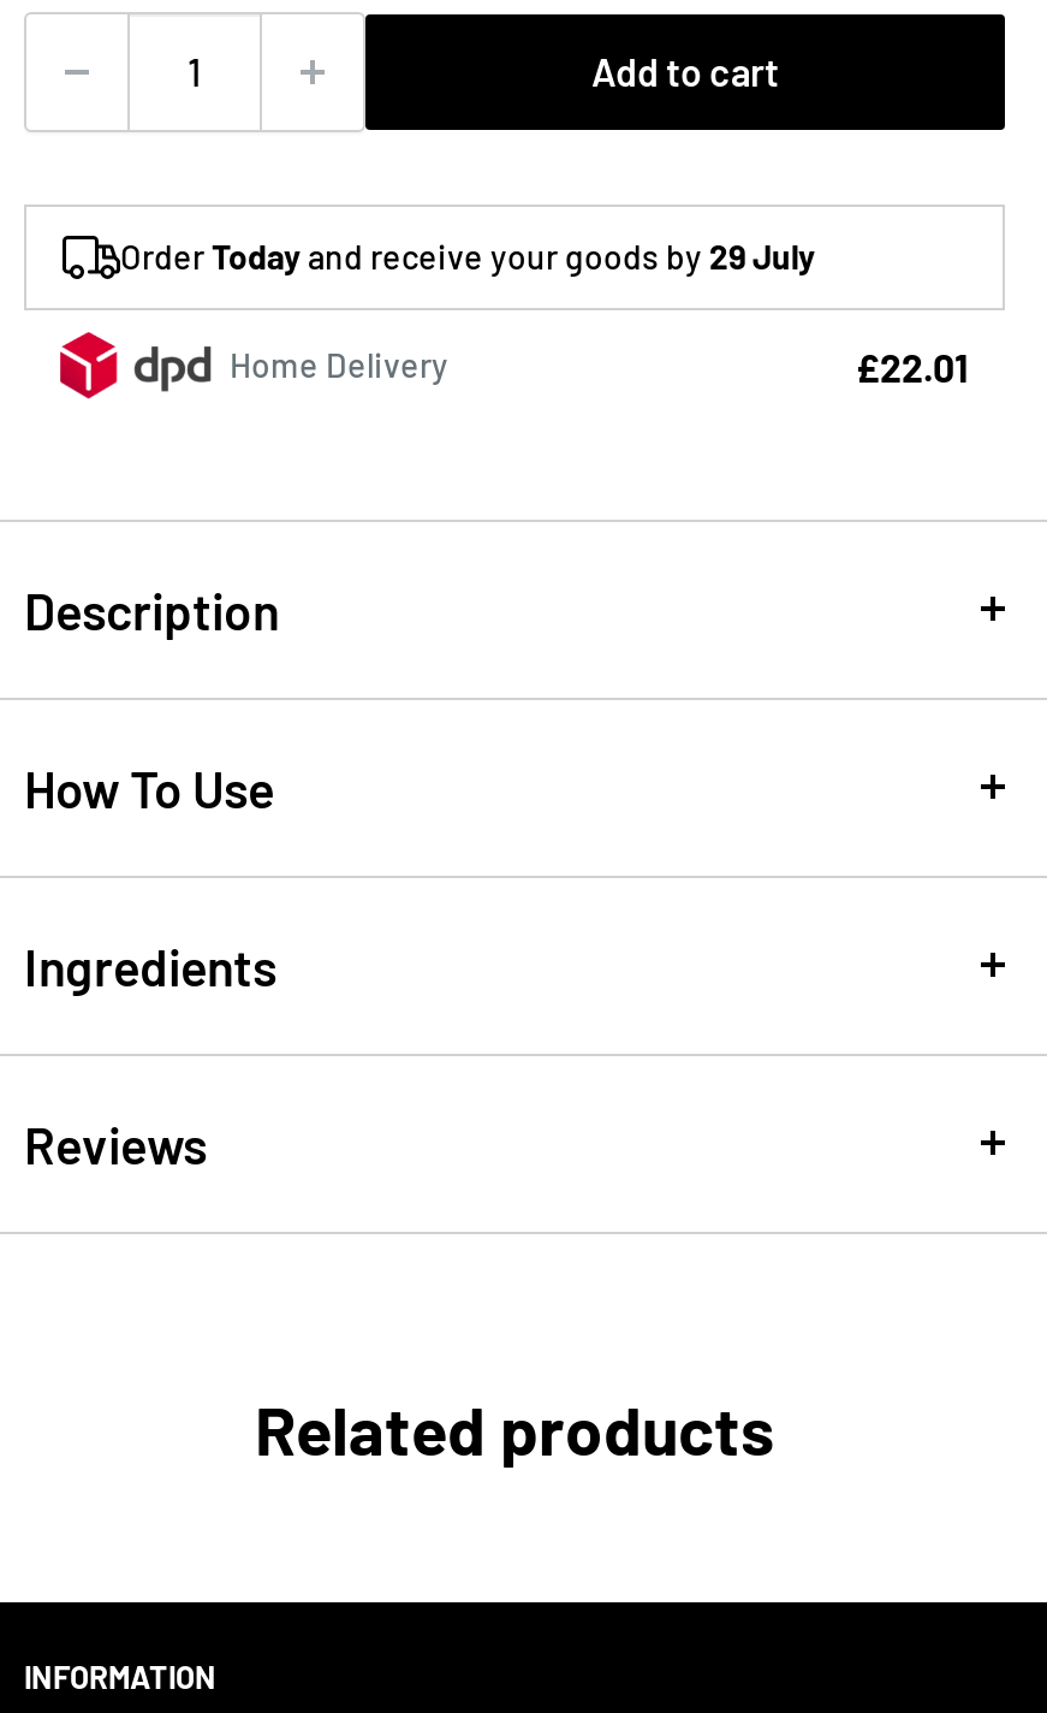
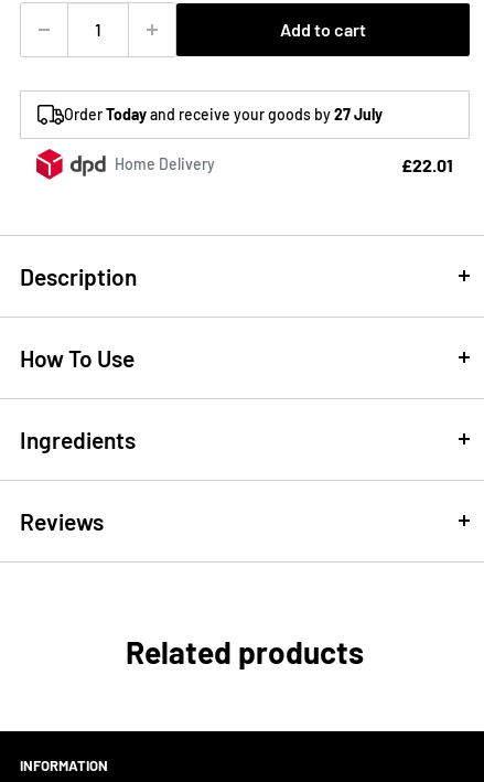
- Order Today and receive your goods by 29 July
+ Order Today and receive your goods by 27 July
